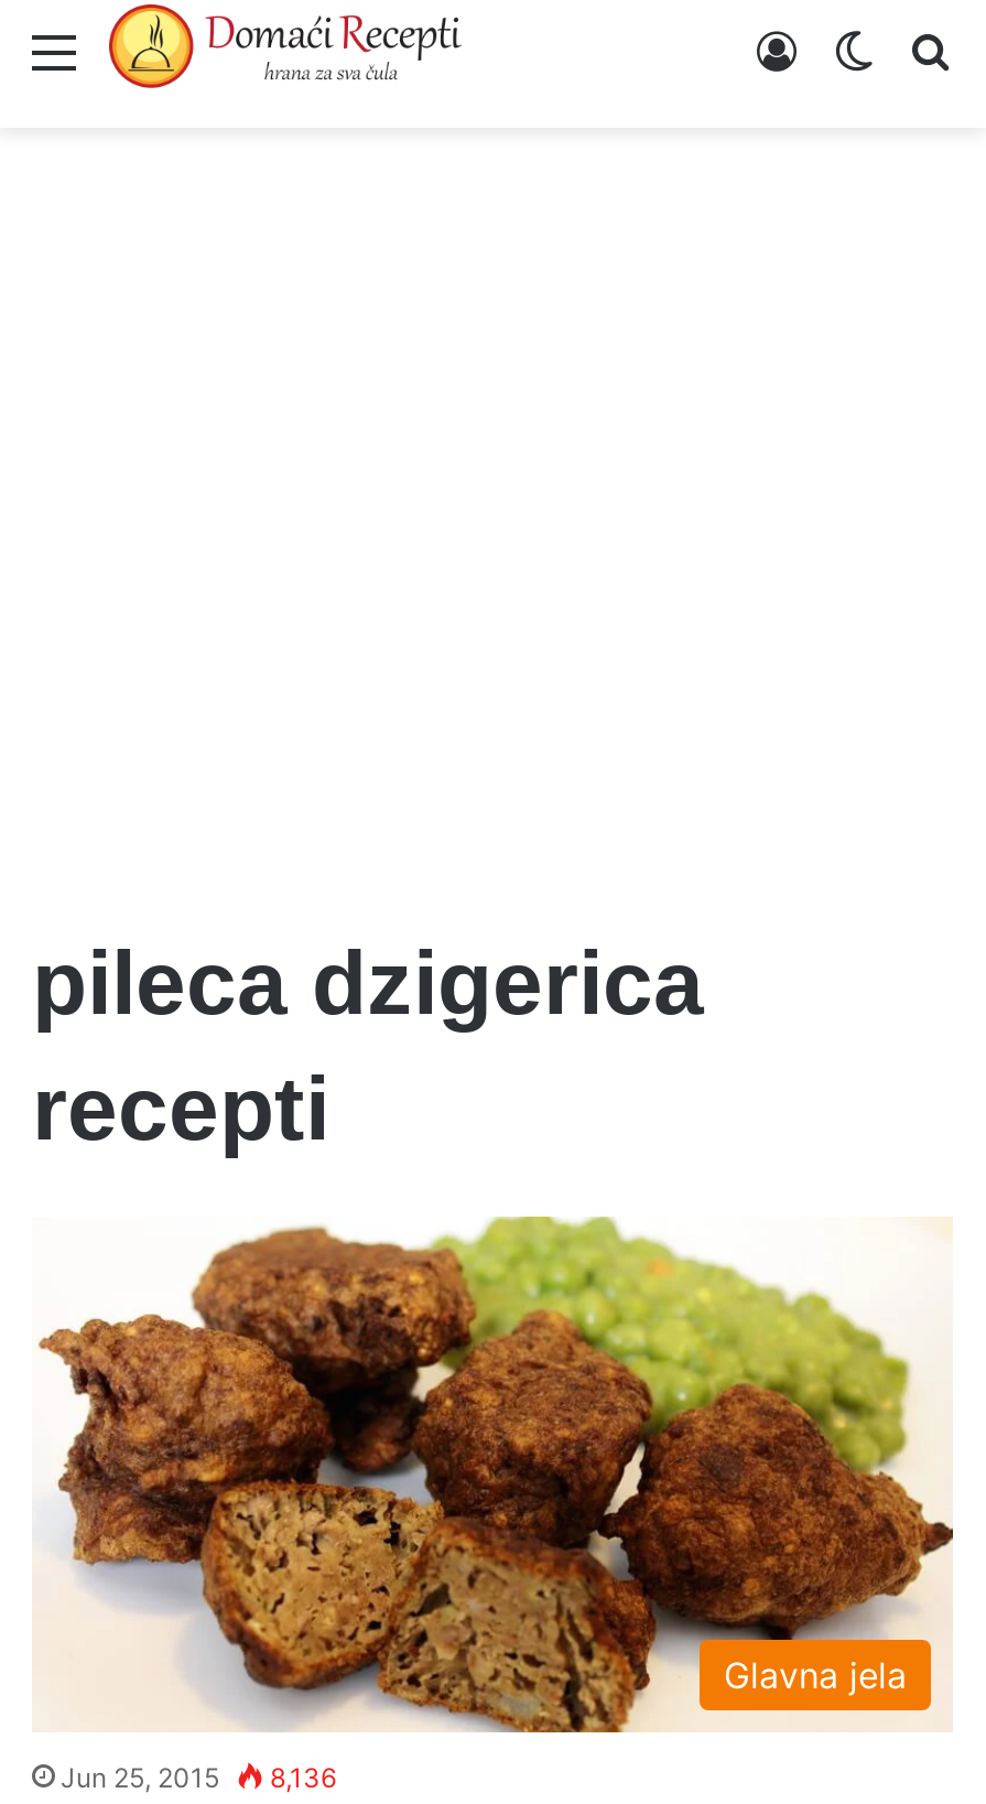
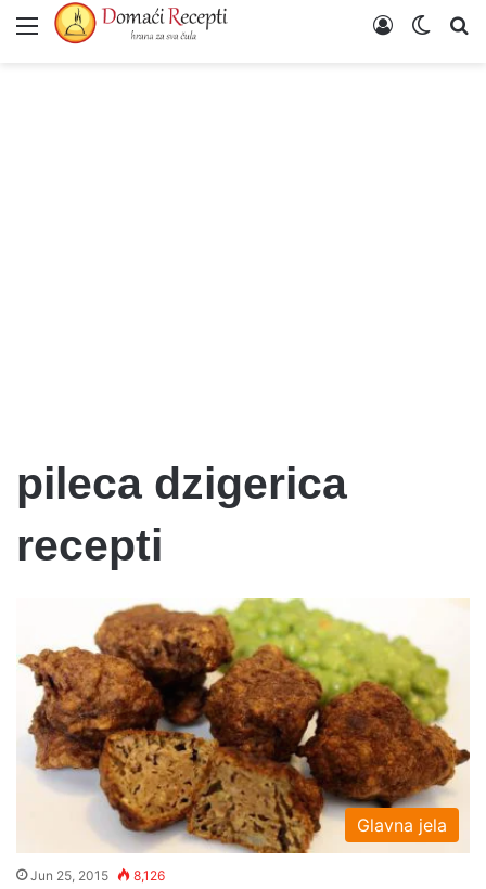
- Jun 25, 2015 8,136
+ Jun 25, 2015 8,126
